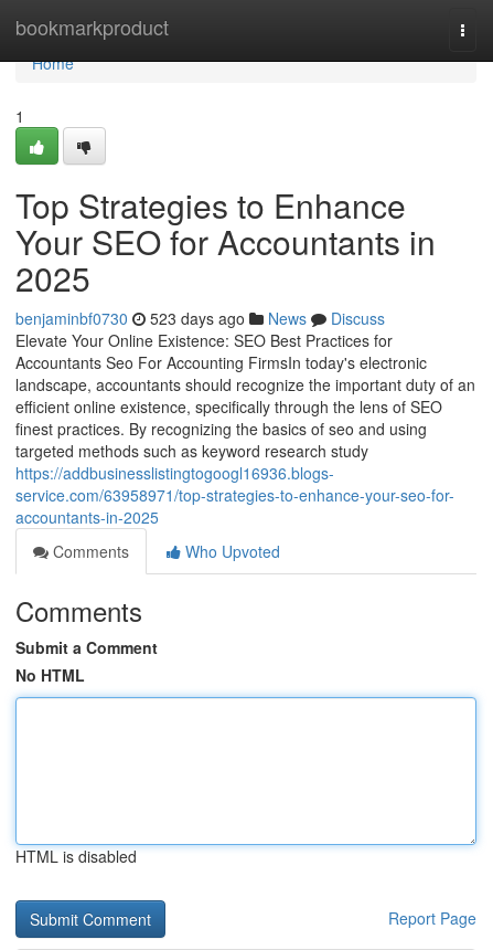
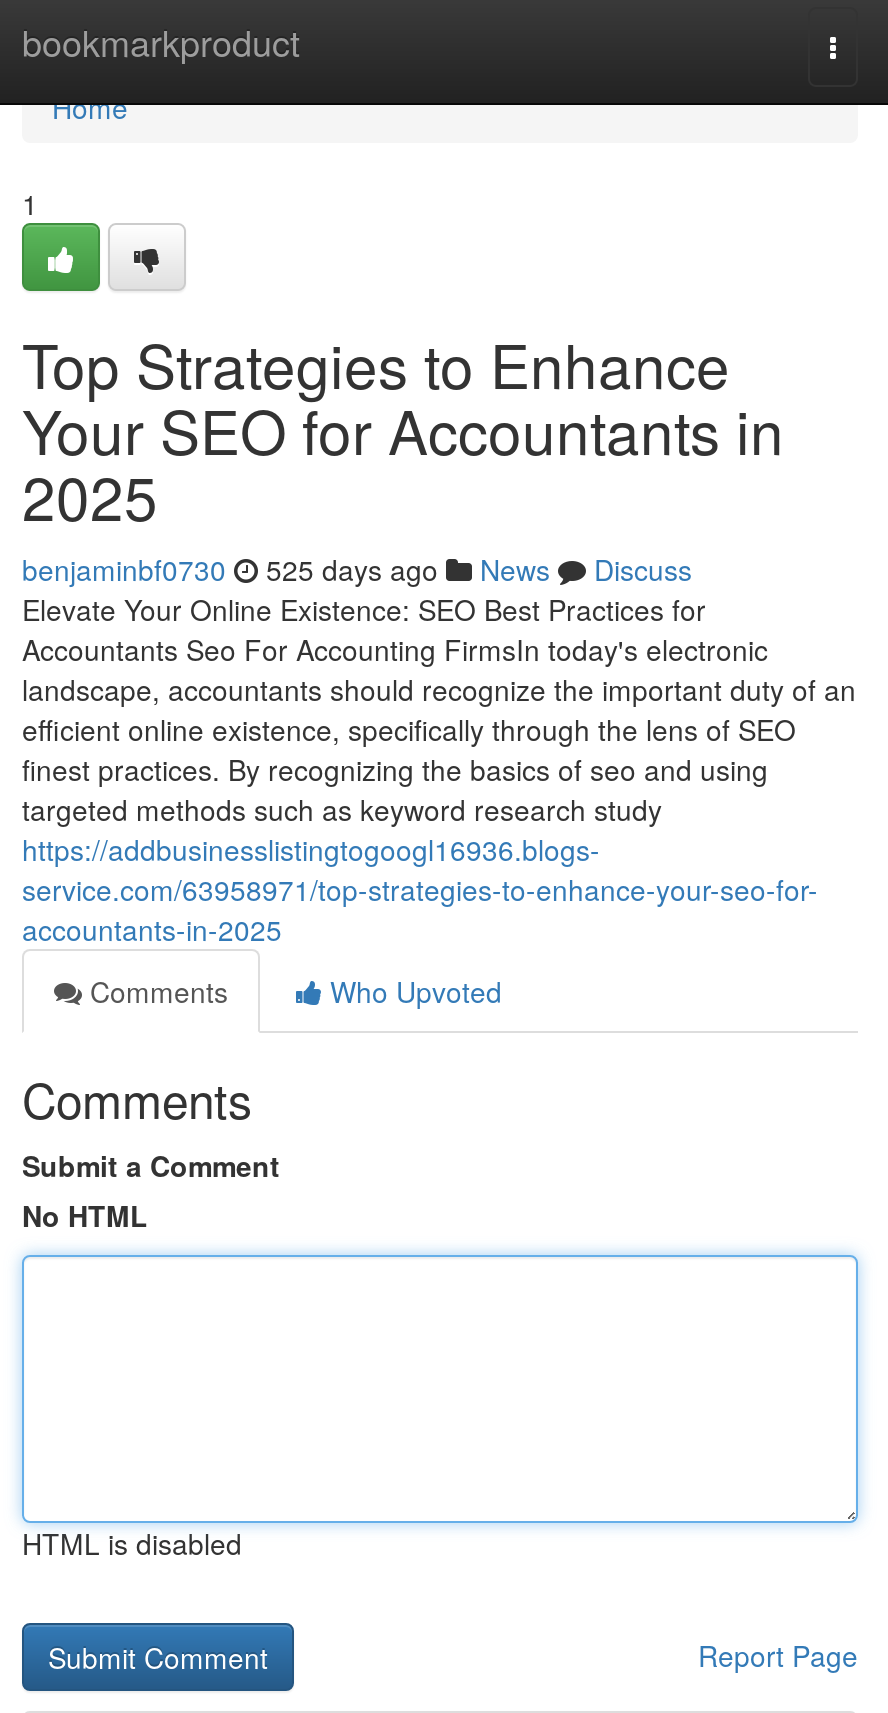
- benjaminbf0730 523 days ago News Discuss
+ benjaminbf0730 525 days ago News Discuss
